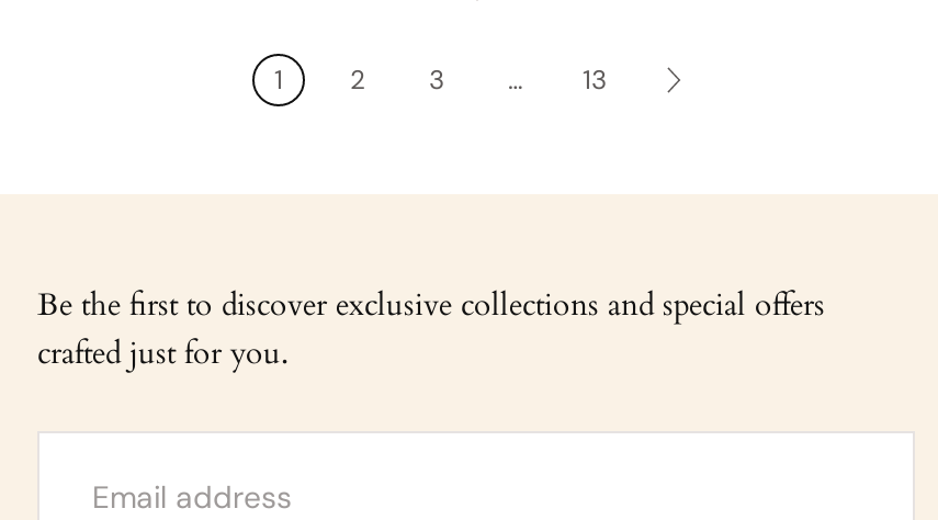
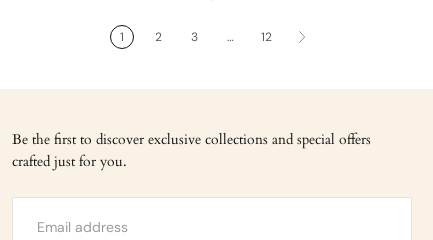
- 13
+ 12
